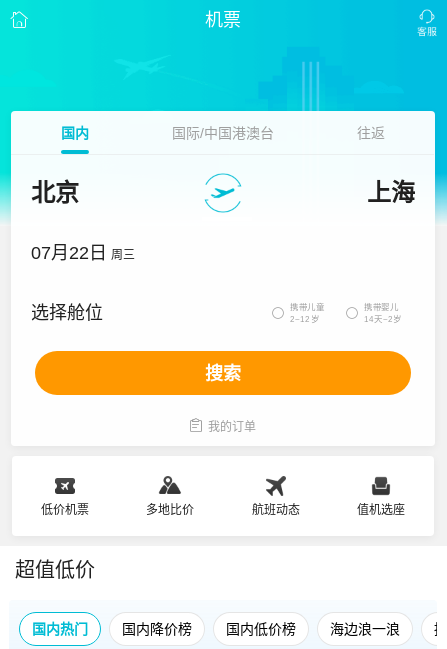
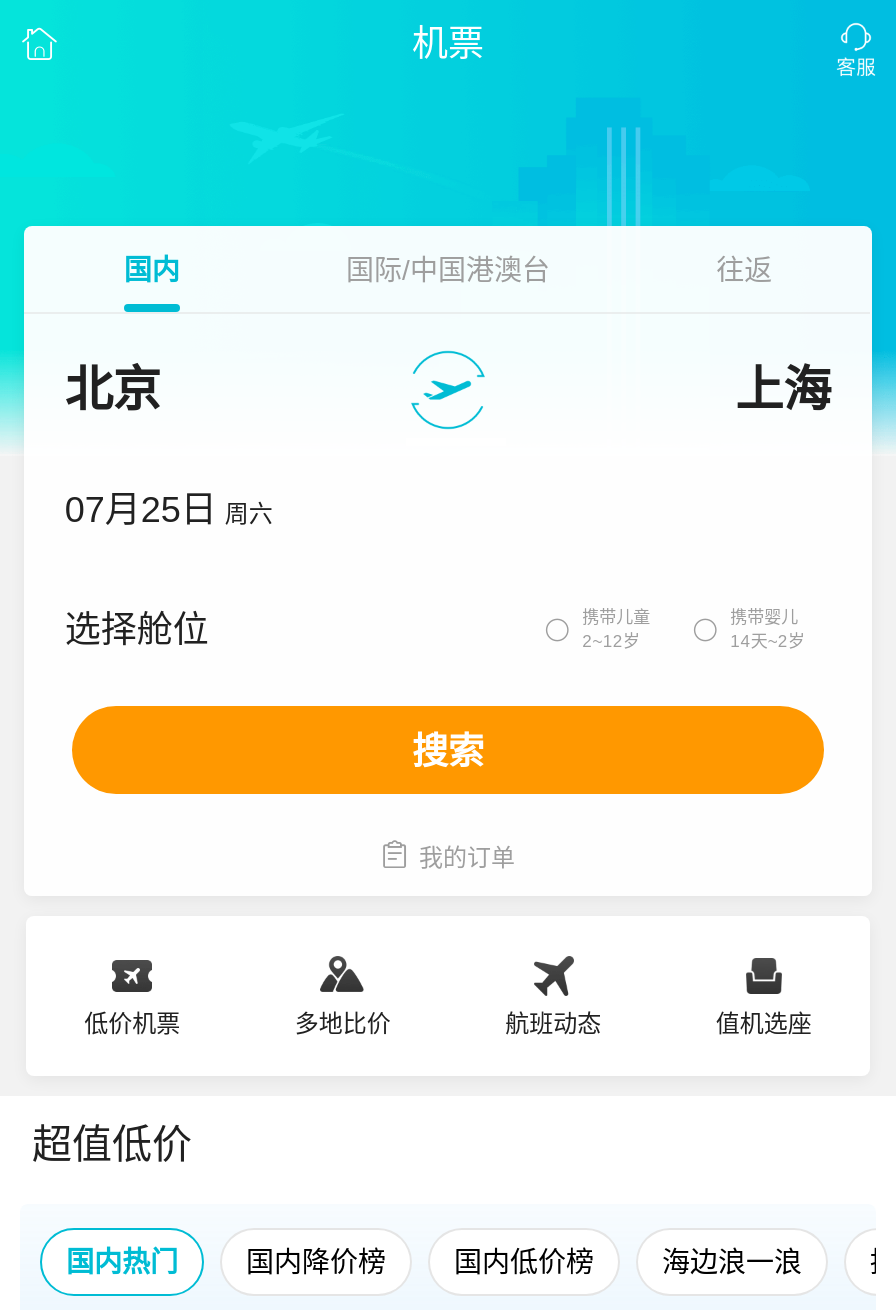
- 07月22日 周三
+ 07月25日 周六
